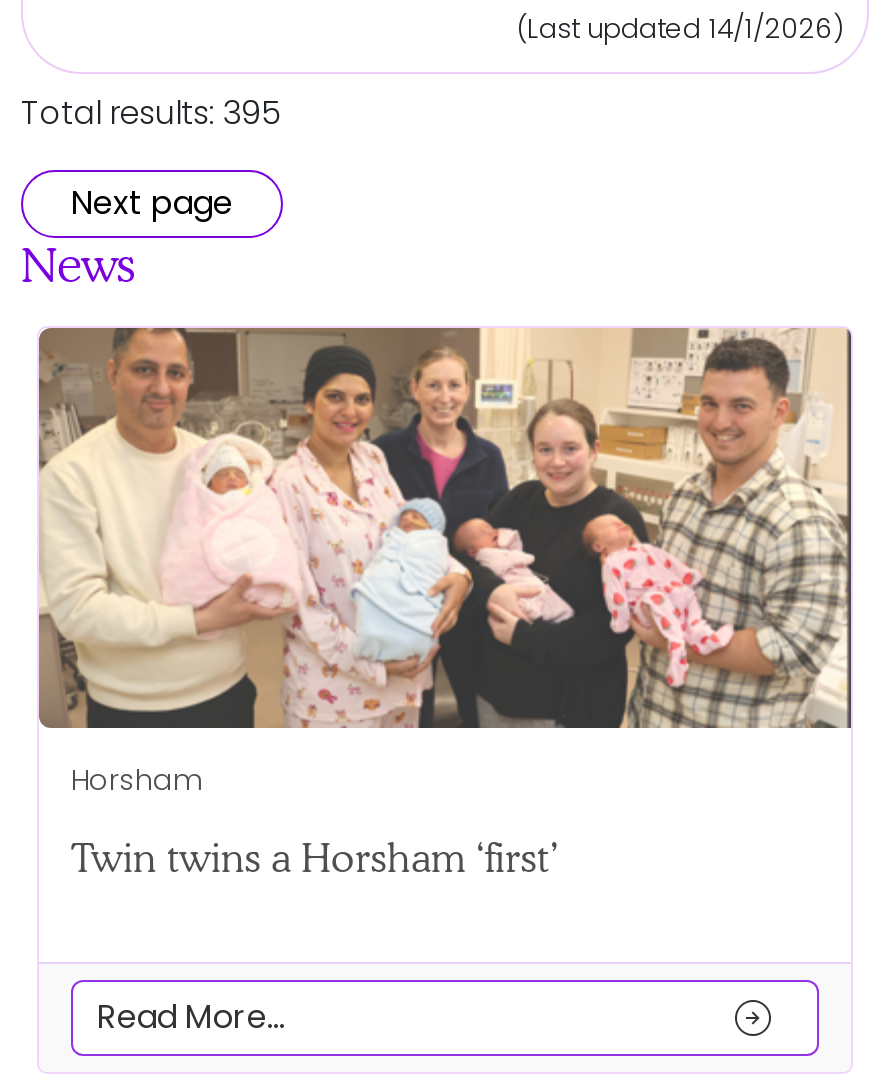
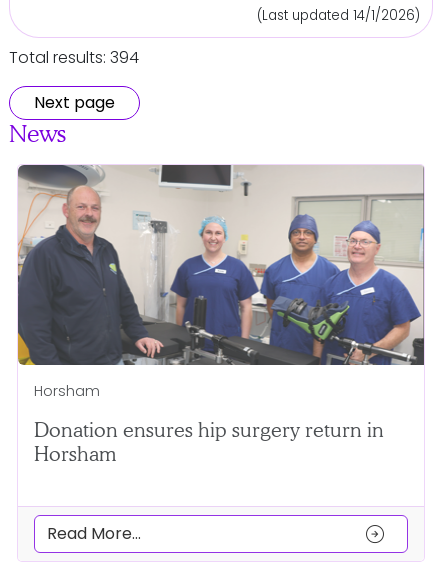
- Total results: 395
+ Total results: 394

- [image]
+ [image]

- Twin twins a Horsham ‘first’
+ Donation ensures hip surgery return in
+ Horsham
